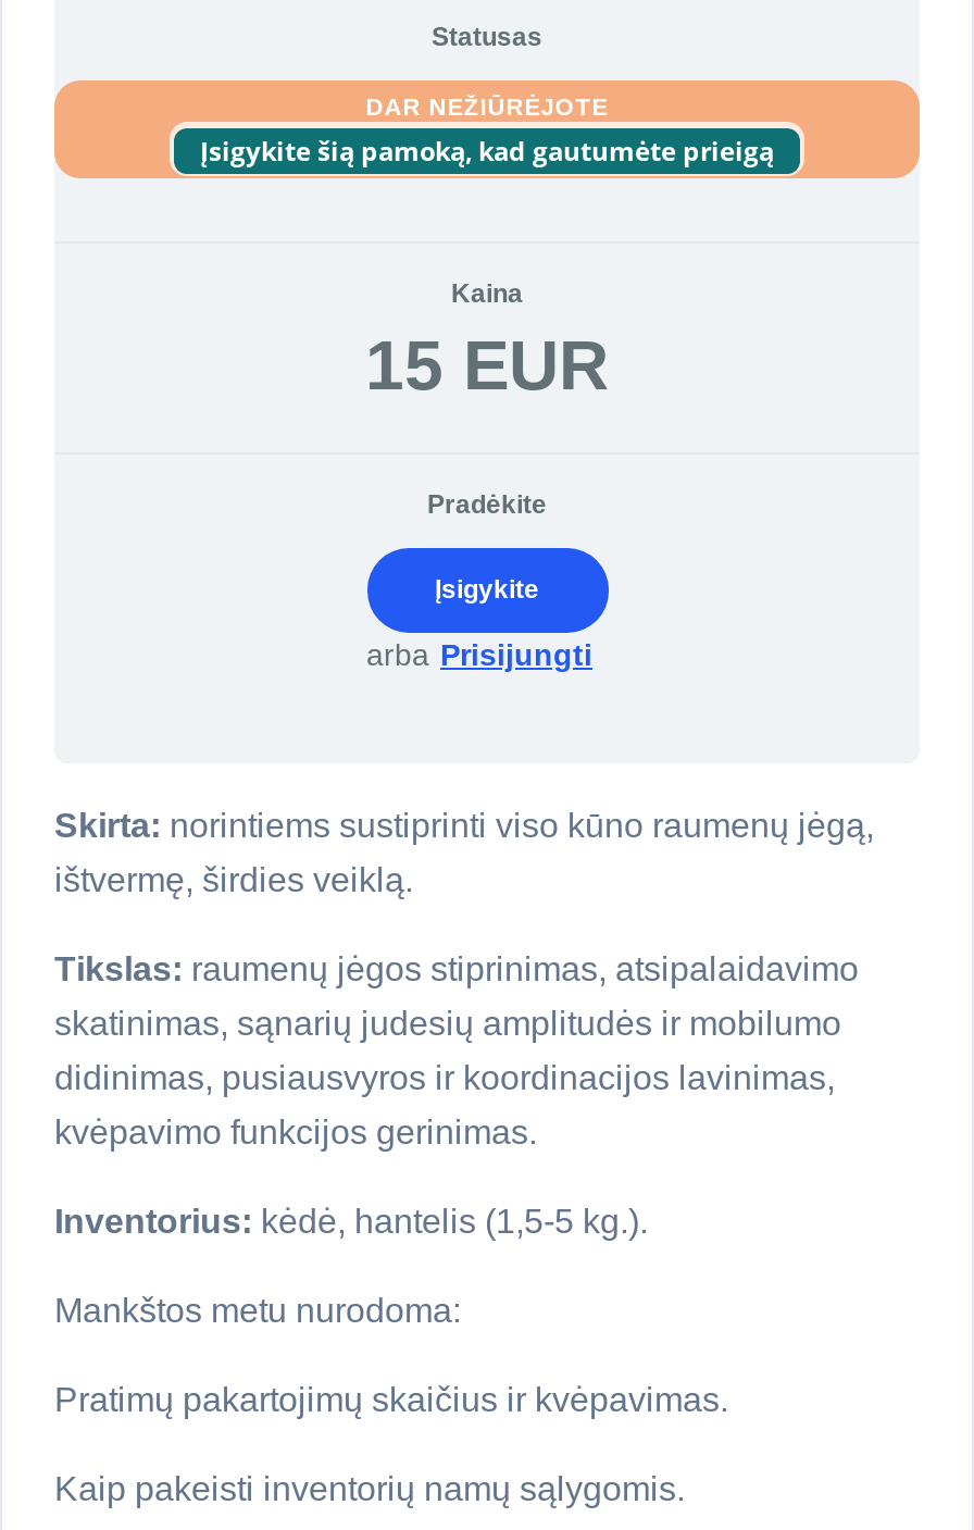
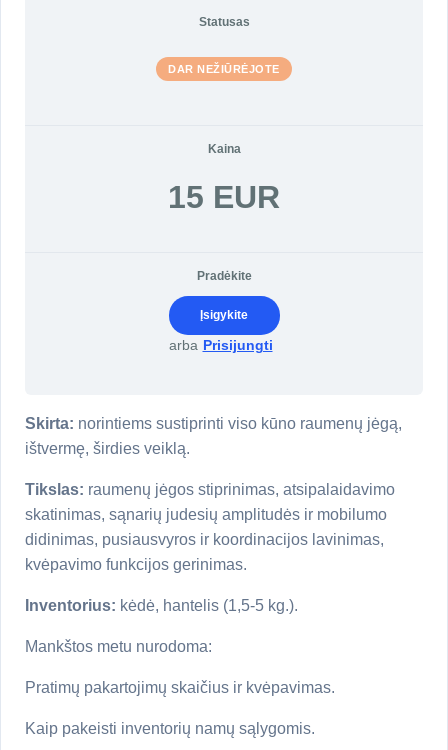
- [image]
- Įsigykite šią pamoką, kad gautumėte prieigą

- [image]
